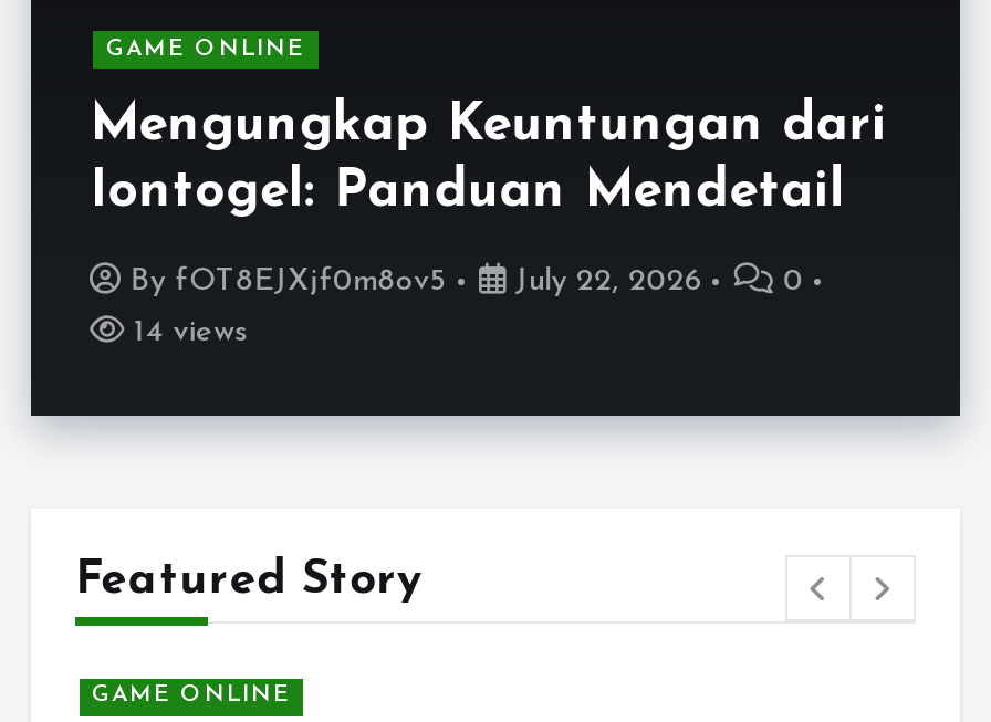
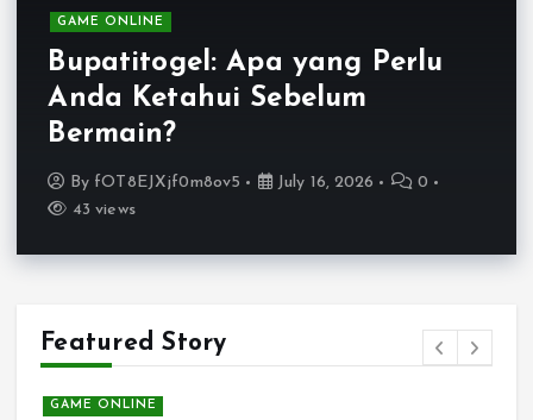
- Mengungkap Keuntungan dari
- Iontogel: Panduan Mendetail
+ Bupatitogel: Apa yang Perlu
+ Anda Ketahui Sebelum
+ Bermain?

- July 22, 2026
+ July 16, 2026

- 14 views
+ 43 views
